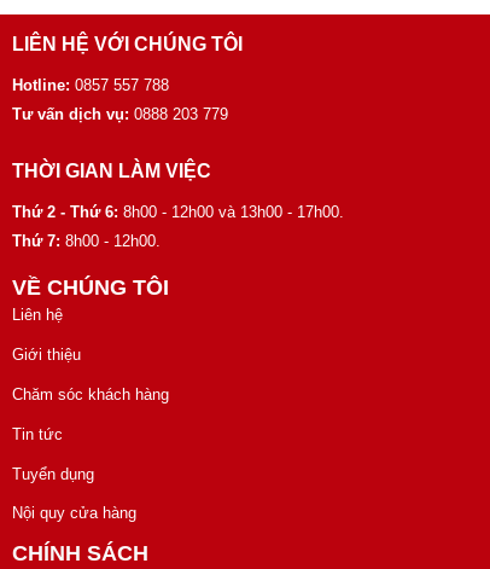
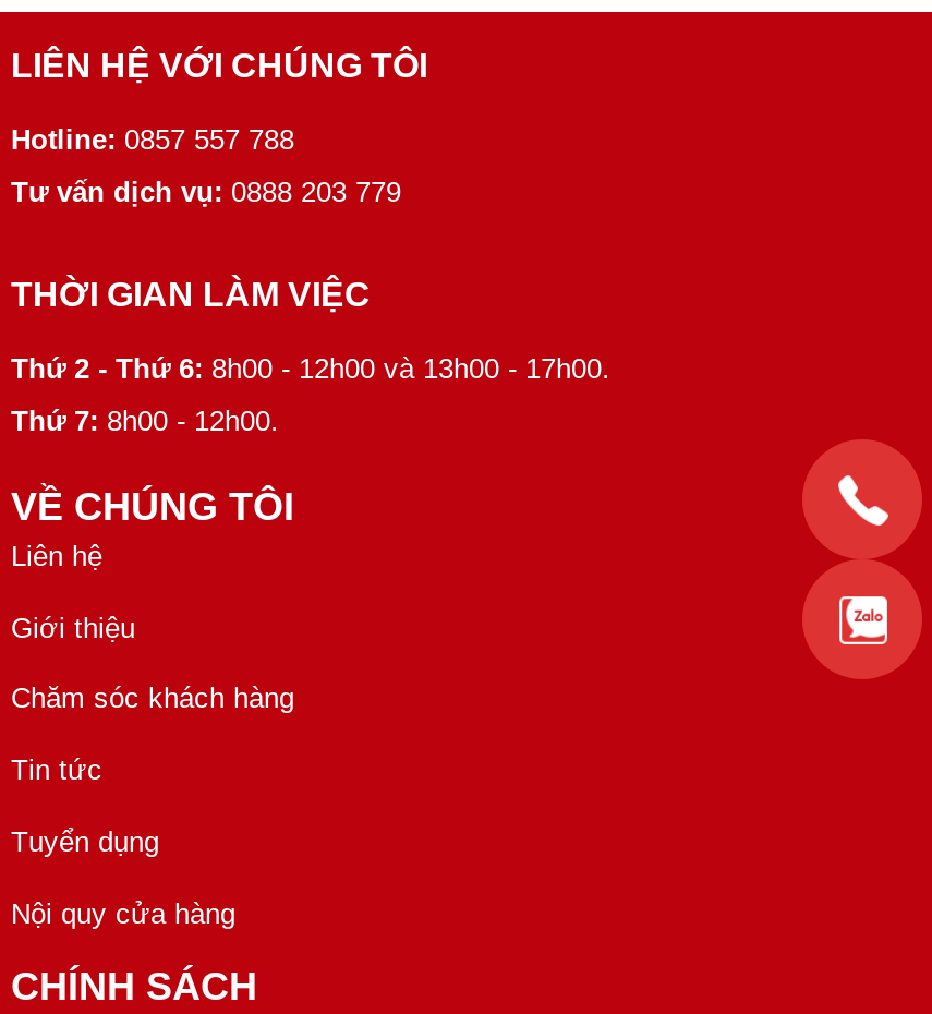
+ [image]
